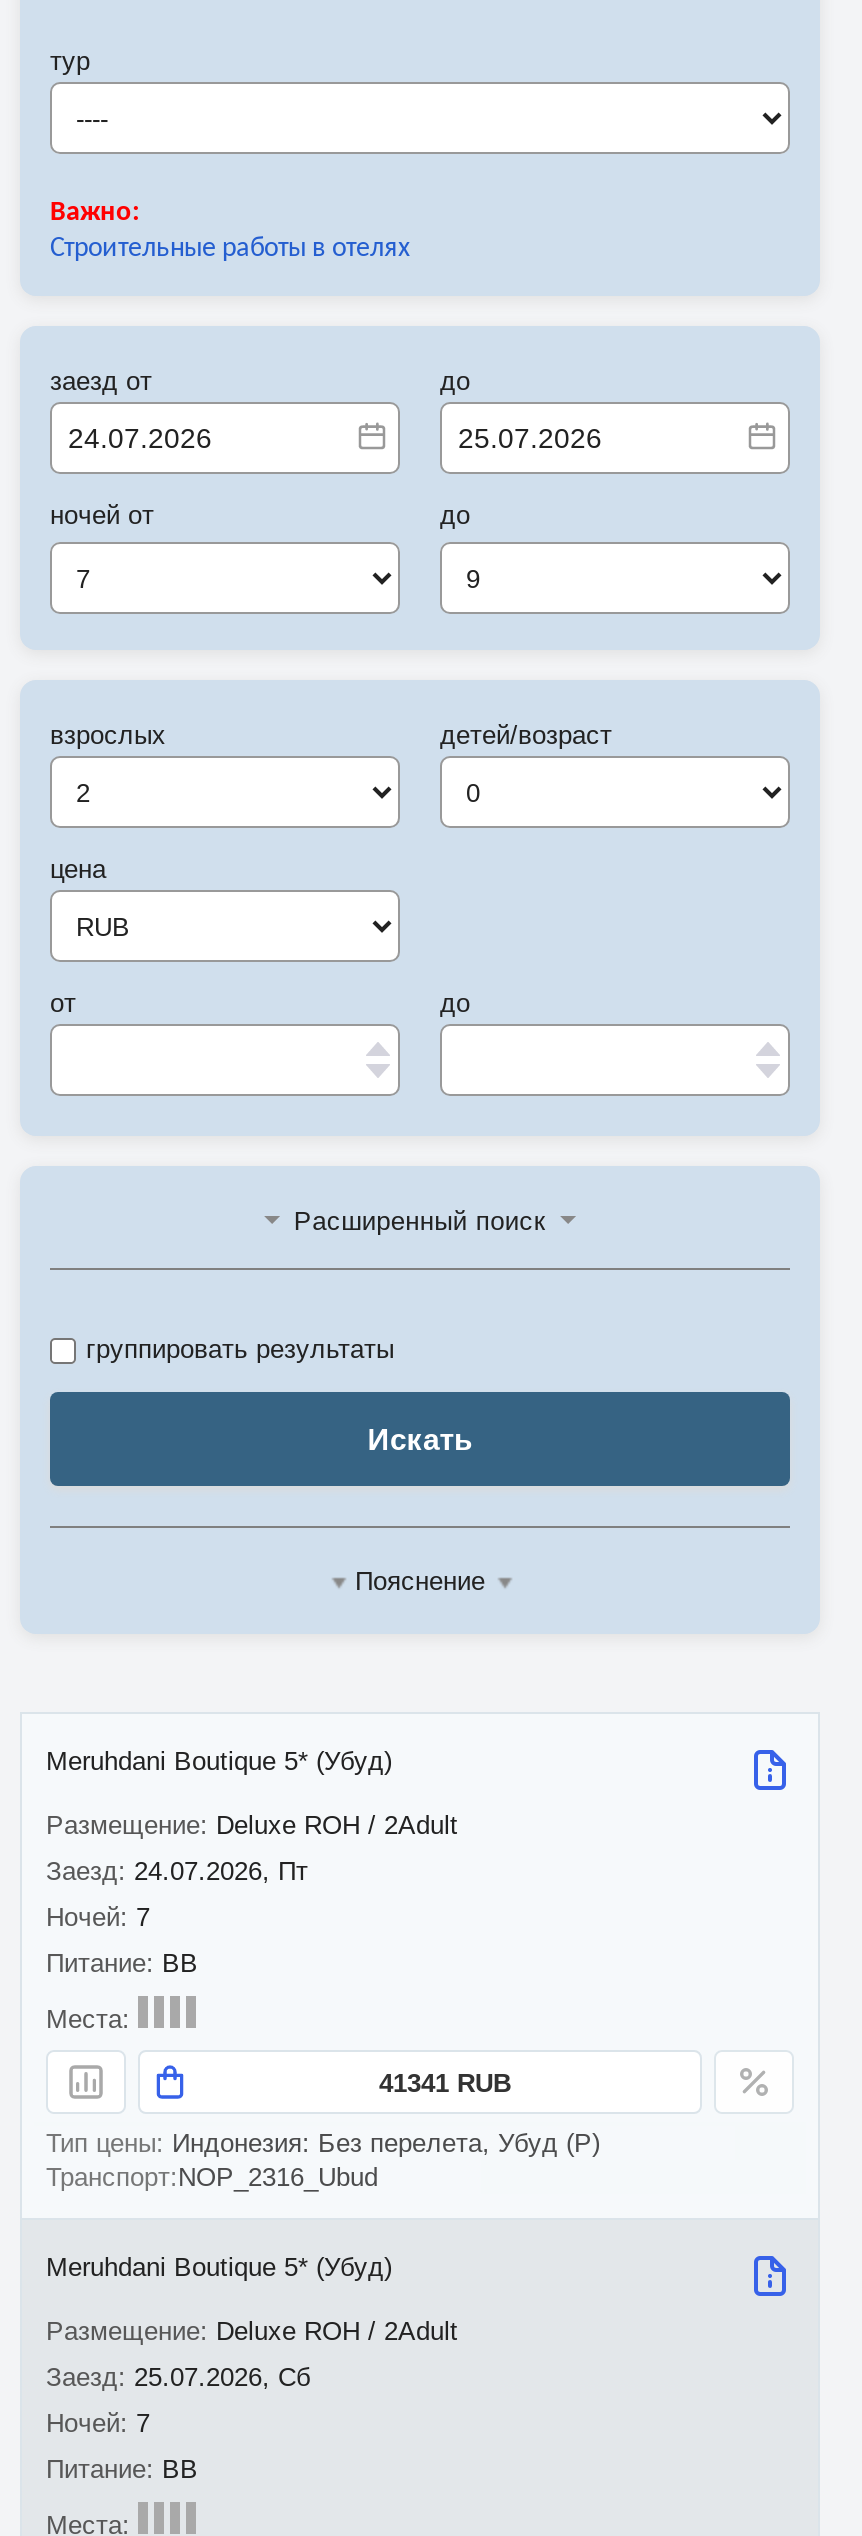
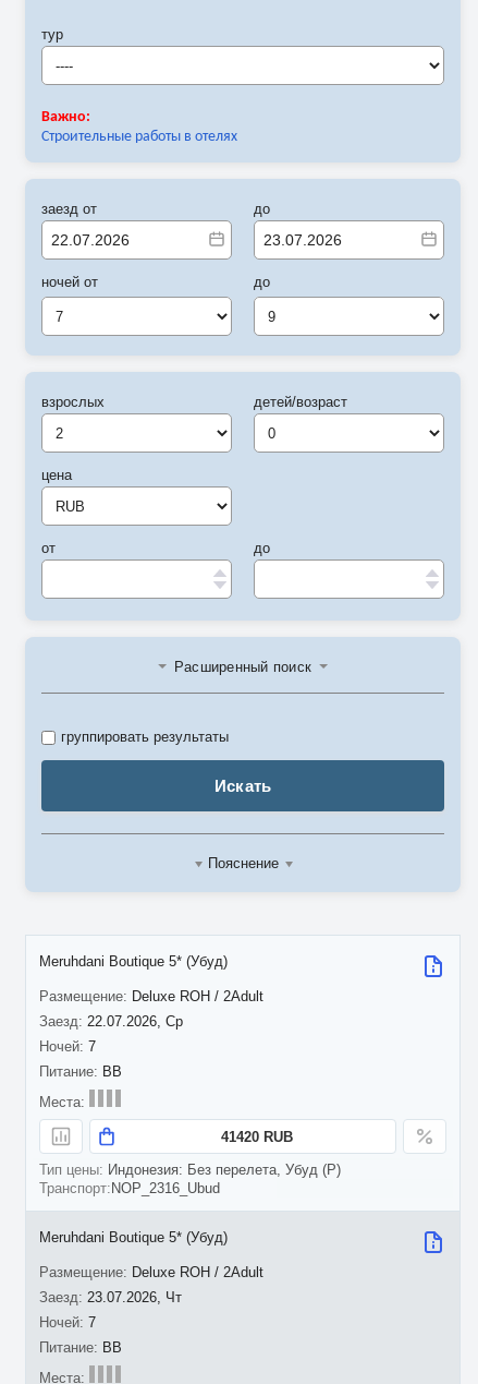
- 24.07.2026, Пт
+ 22.07.2026, Ср

- 41341 RUB
+ 41420 RUB

- 25.07.2026, Сб
+ 23.07.2026, Чт
